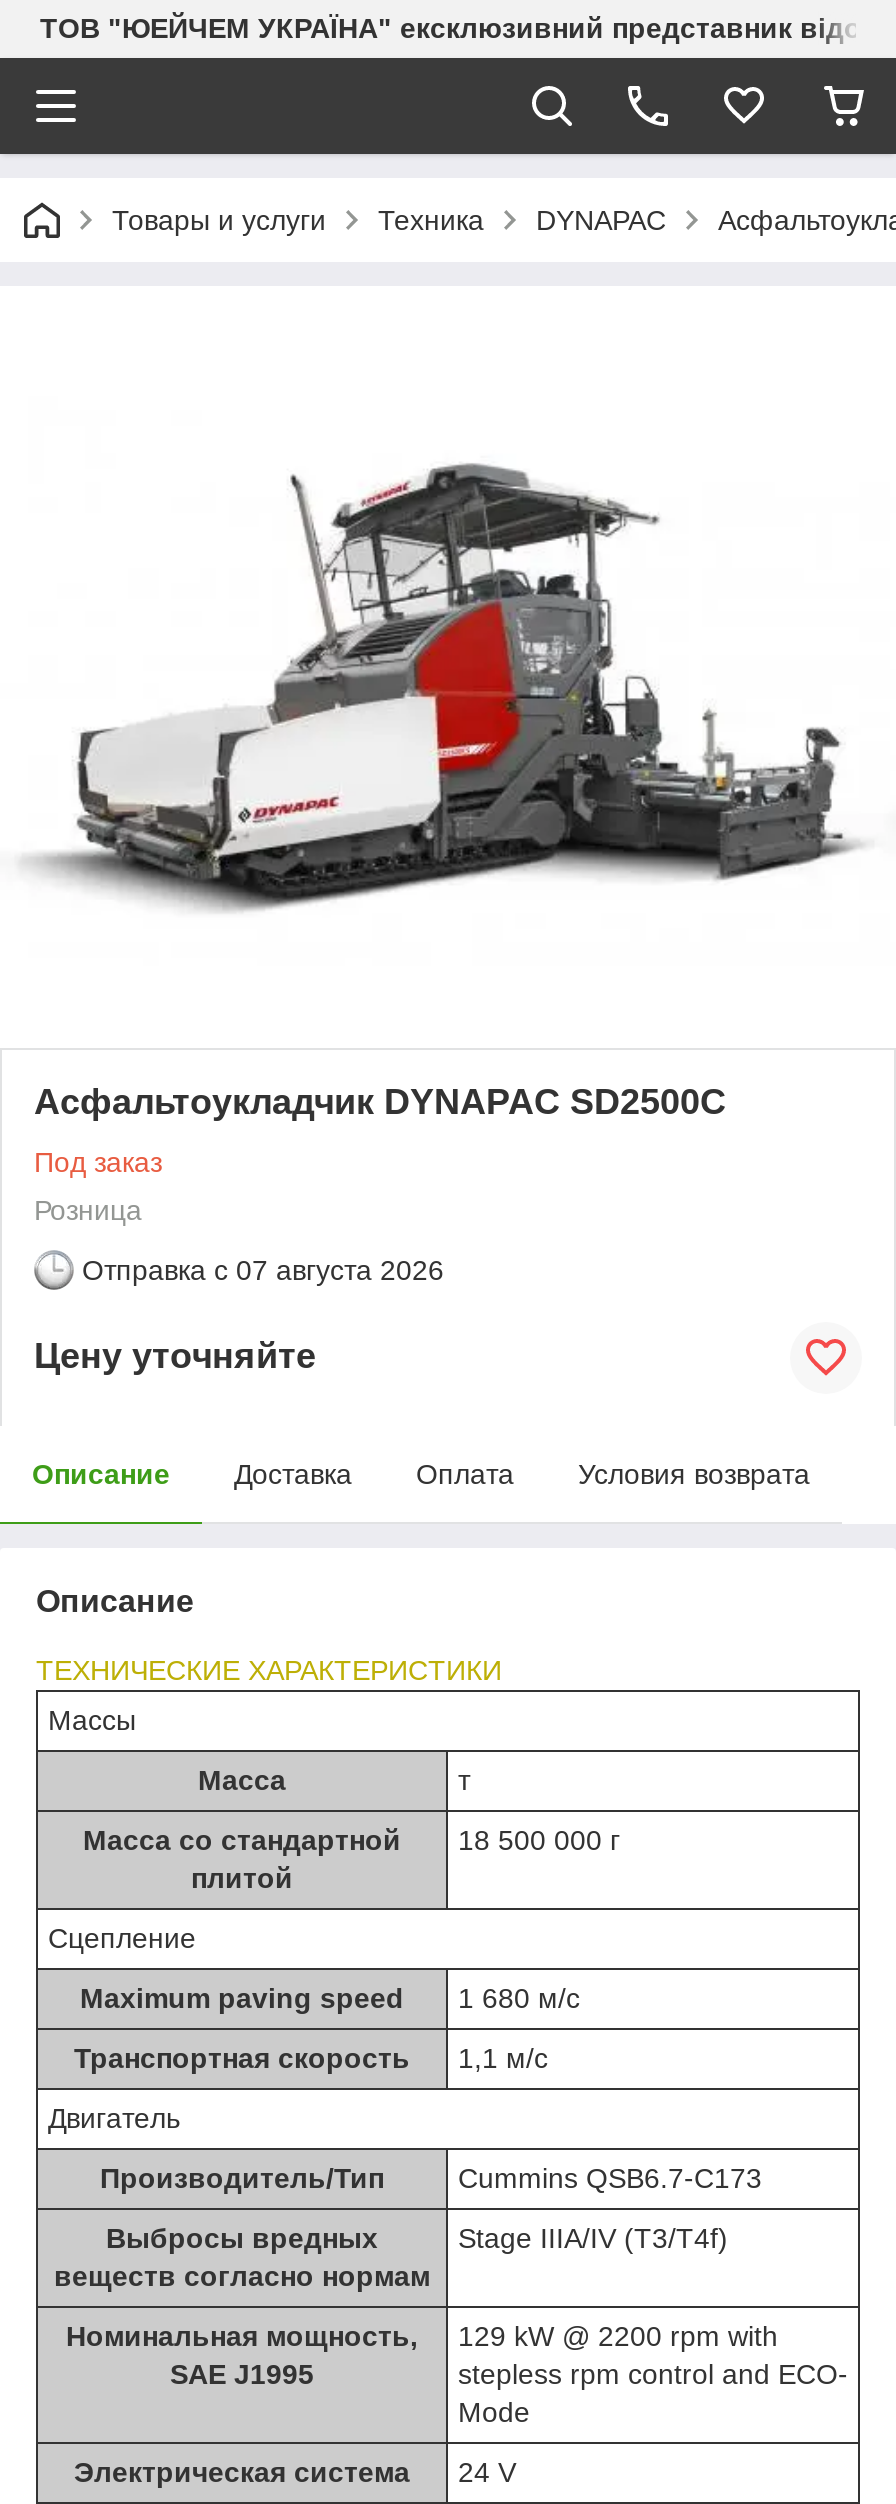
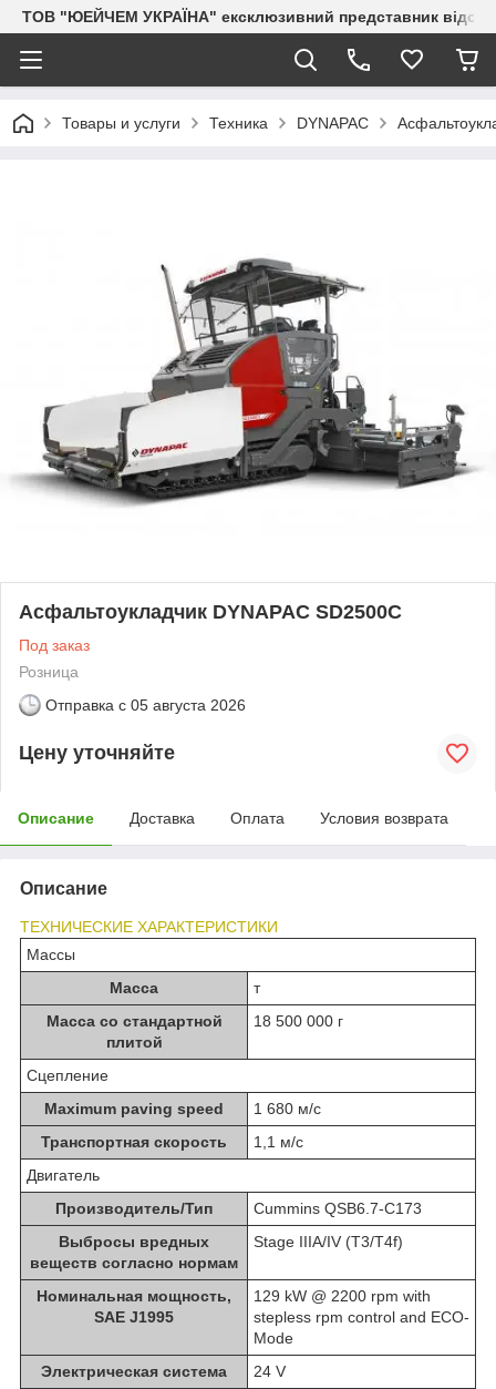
- Отправка с 07 августа 2026
+ Отправка с 05 августа 2026
